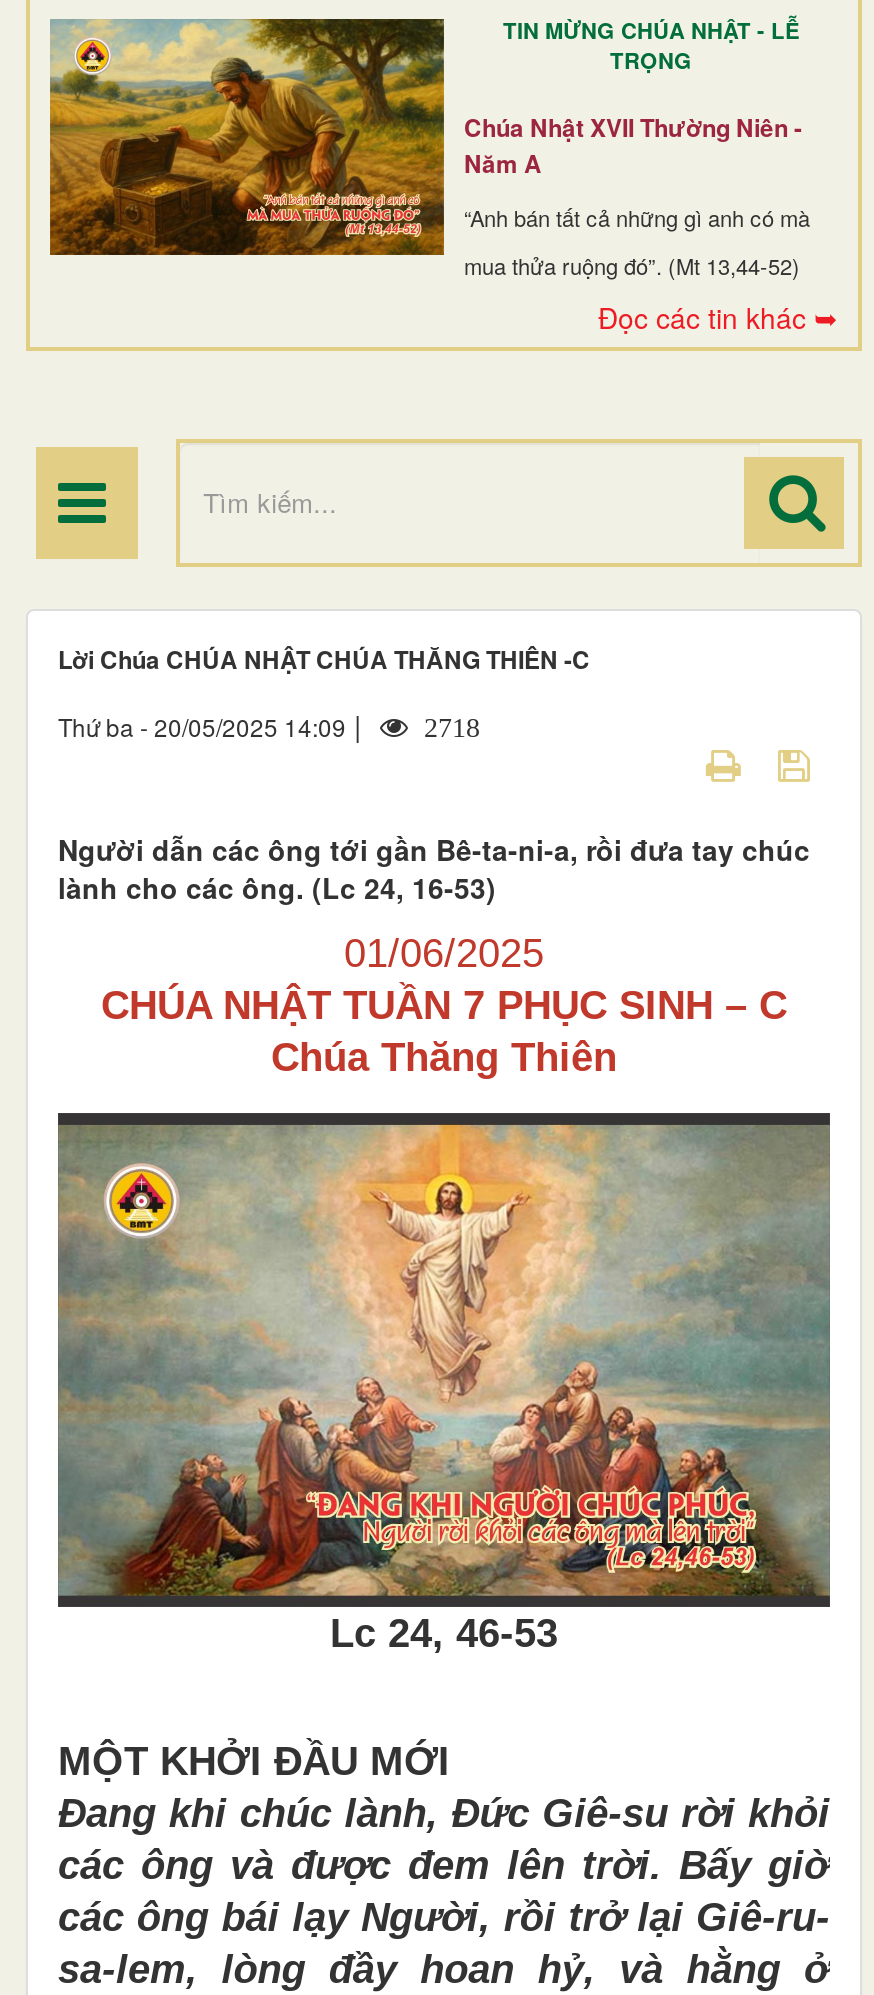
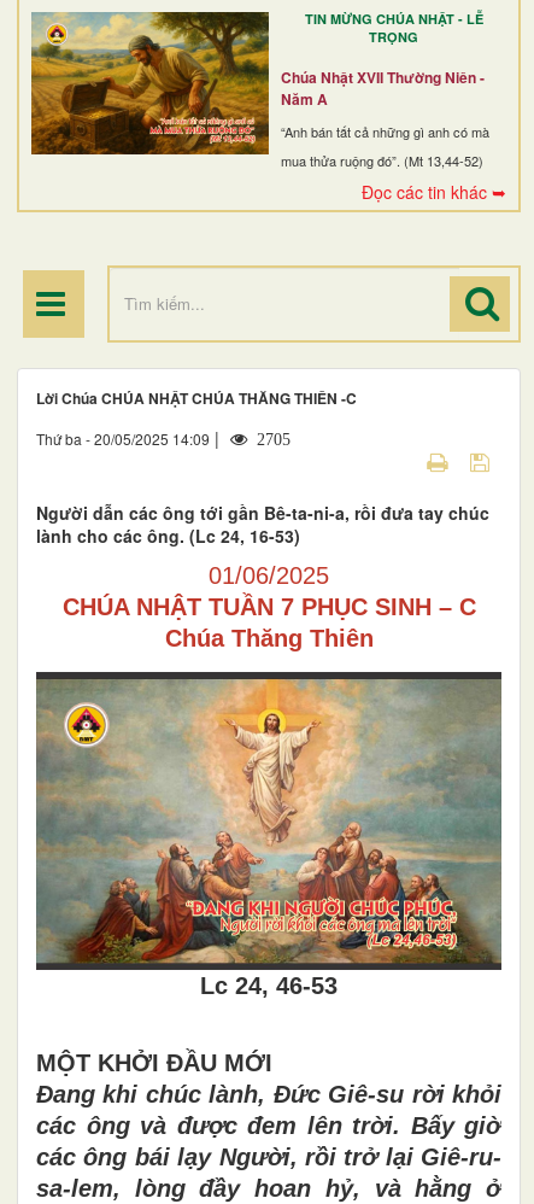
- 2718
+ 2705
